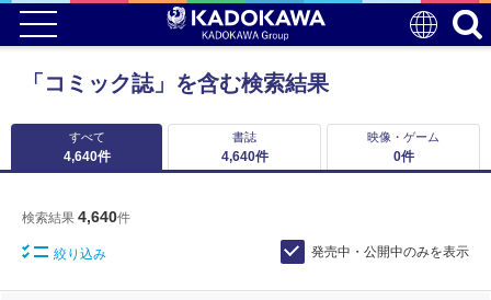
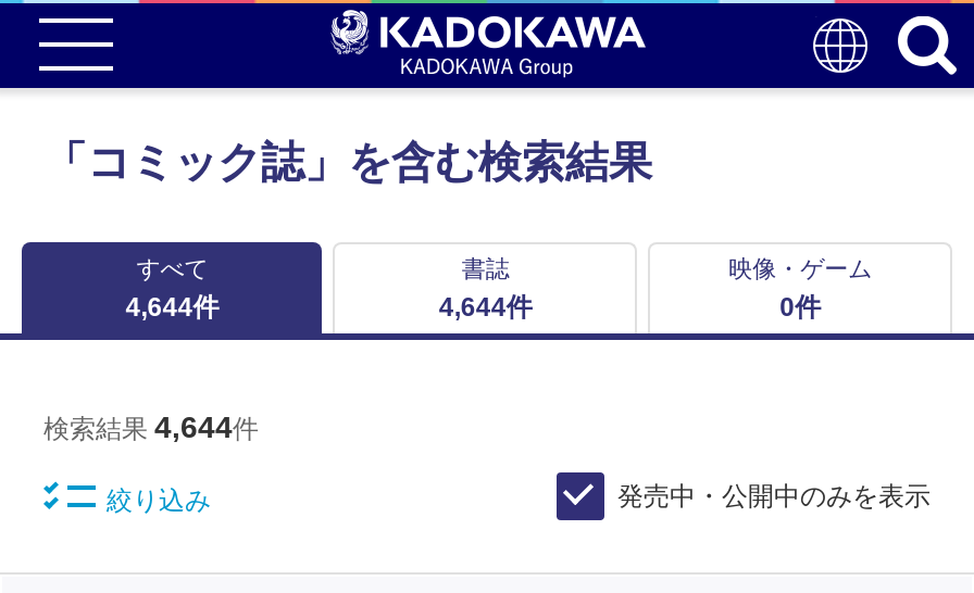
- 4,640件
+ 4,644件

- 4,640件
+ 4,644件

- 検索結果4,640件
+ 検索結果4,644件
